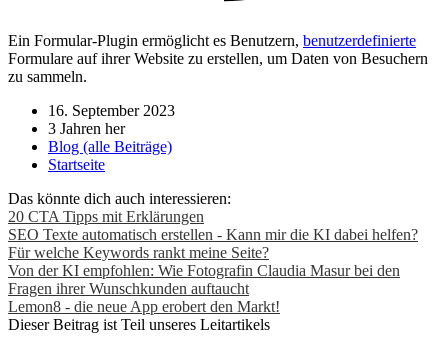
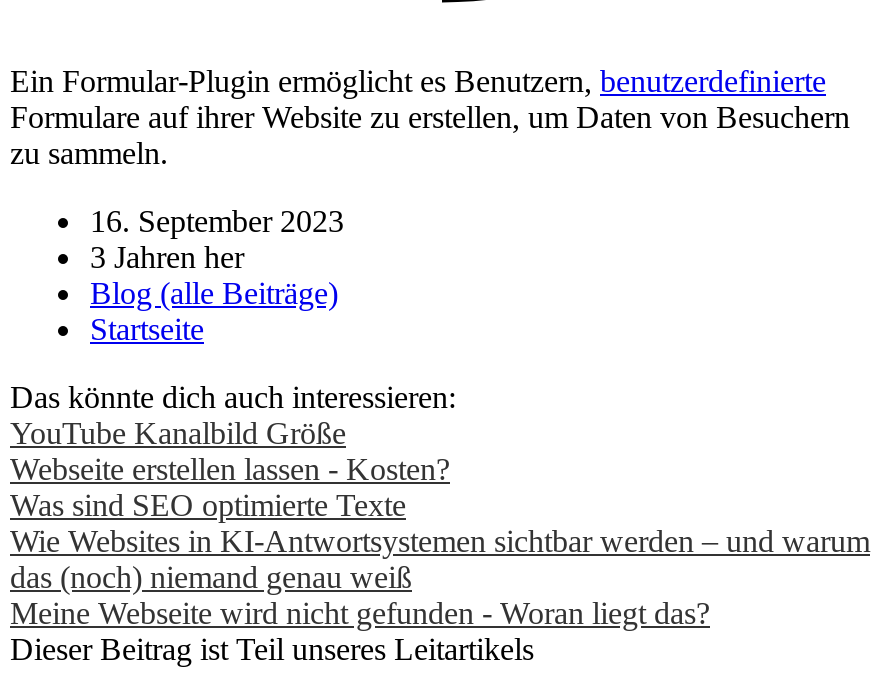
- 20 CTA Tipps mit Erklärungen
- SEO Texte automatisch erstellen - Kann mir die KI dabei helfen?
- Für welche Keywords rankt meine Seite?
- Von der KI empfohlen: Wie Fotografin Claudia Masur bei den
- Fragen ihrer Wunschkunden auftaucht
- Lemon8 - die neue App erobert den Markt!
+ YouTube Kanalbild Größe
+ Webseite erstellen lassen - Kosten?
+ Was sind SEO optimierte Texte
+ Wie Websites in KI-Antwortsystemen sichtbar werden – und warum
+ das (noch) niemand genau weiß
+ Meine Webseite wird nicht gefunden - Woran liegt das?
